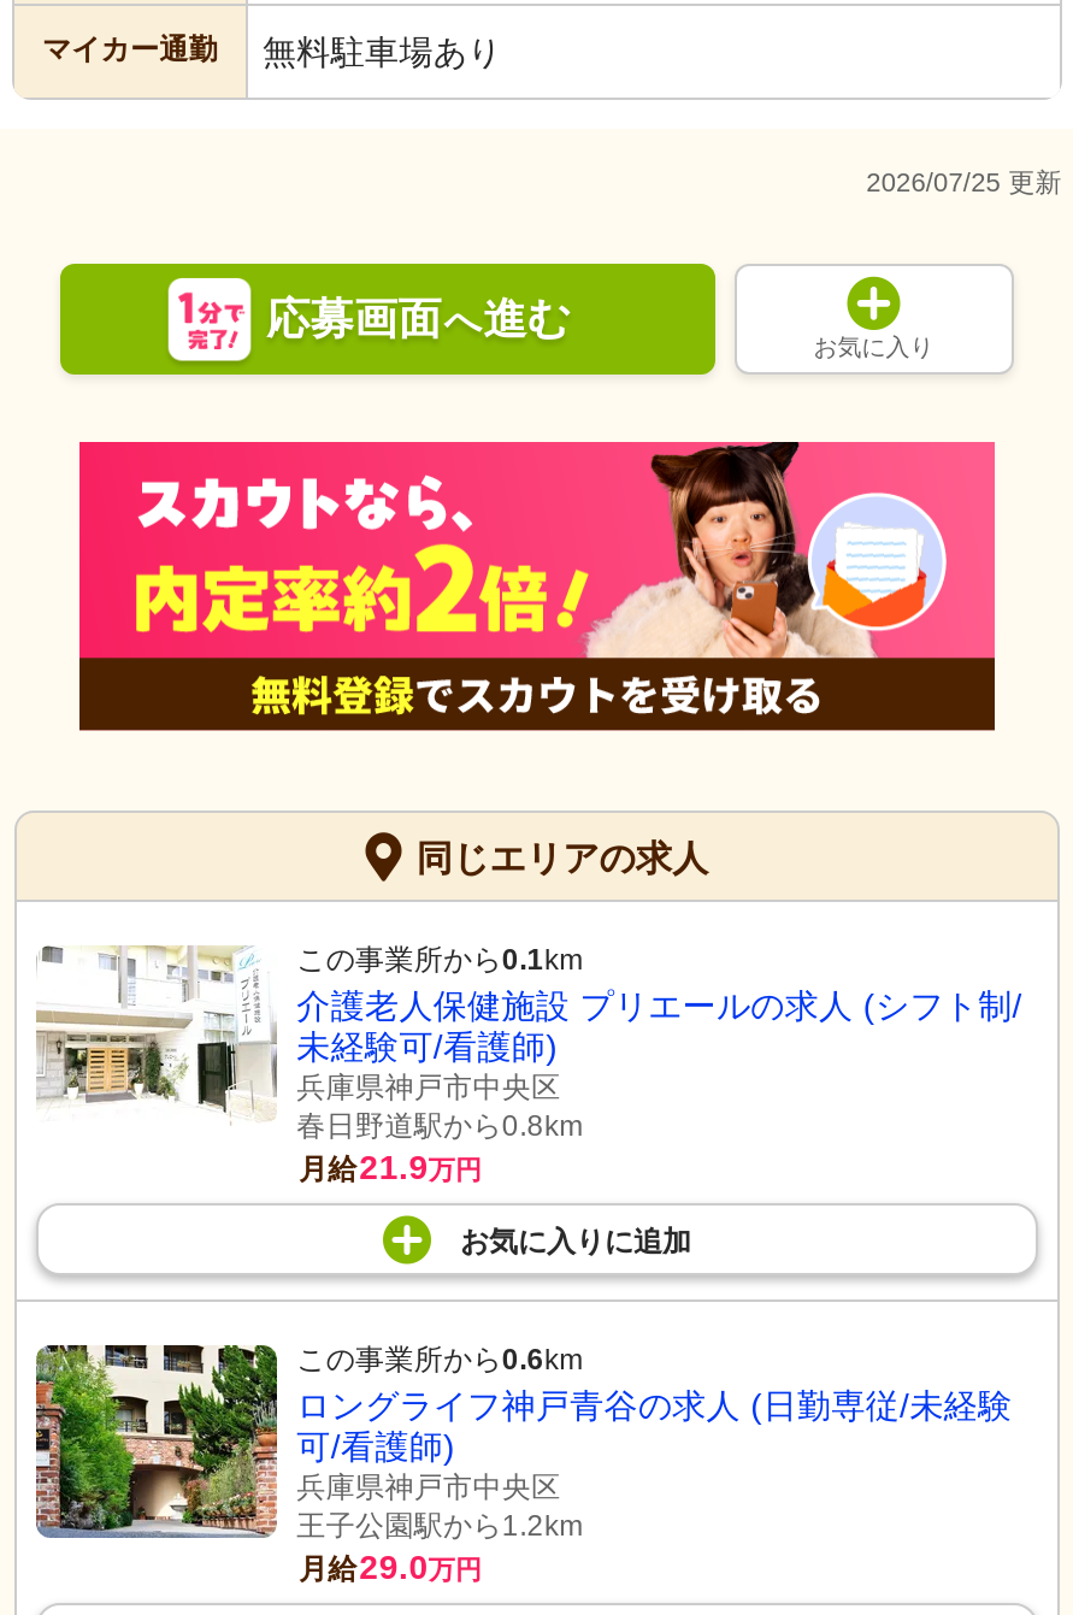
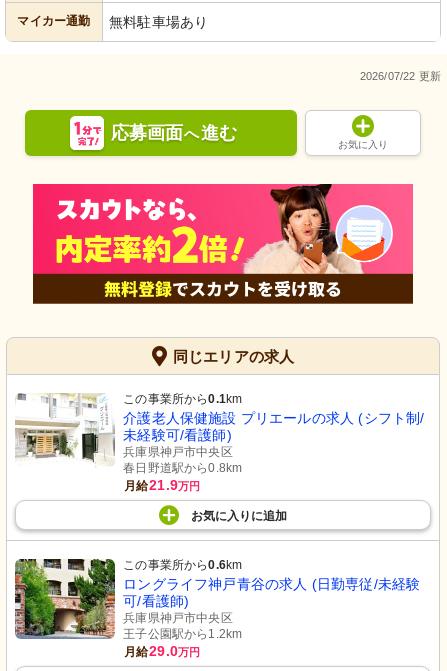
- 2026/07/25 更新
+ 2026/07/22 更新
